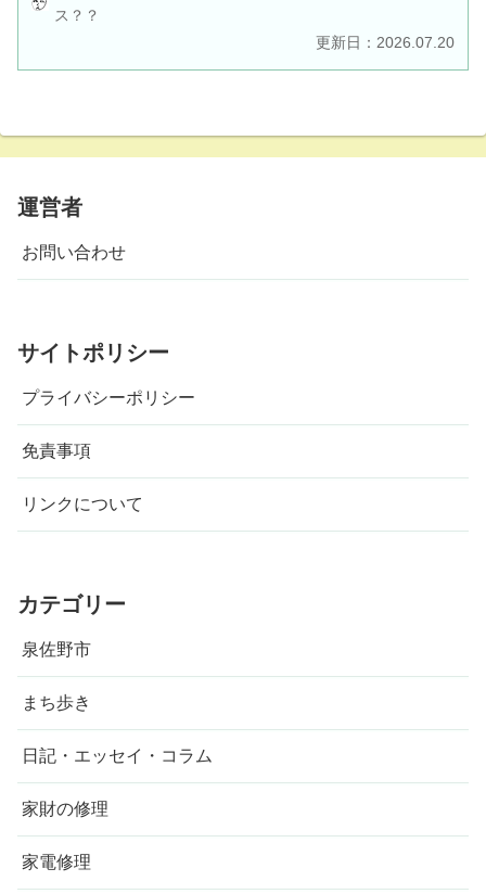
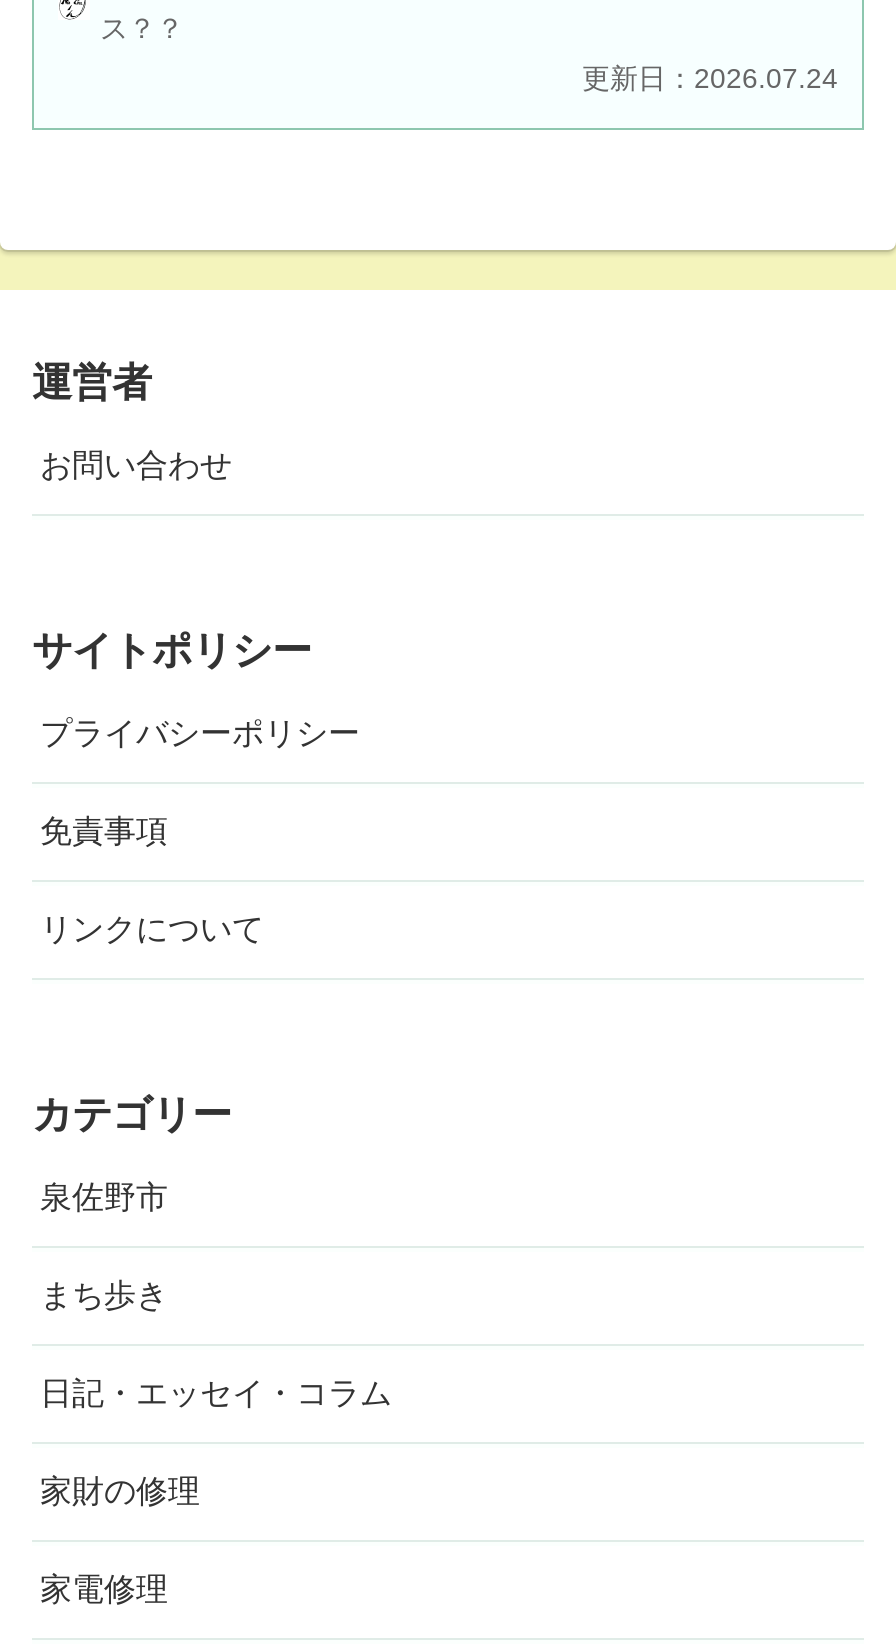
- 更新日：2026.07.20
+ 更新日：2026.07.24
